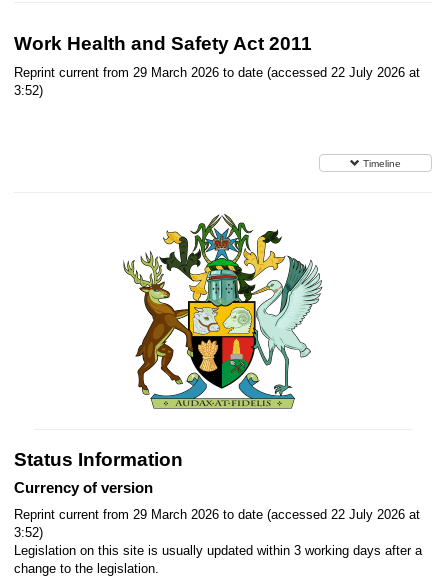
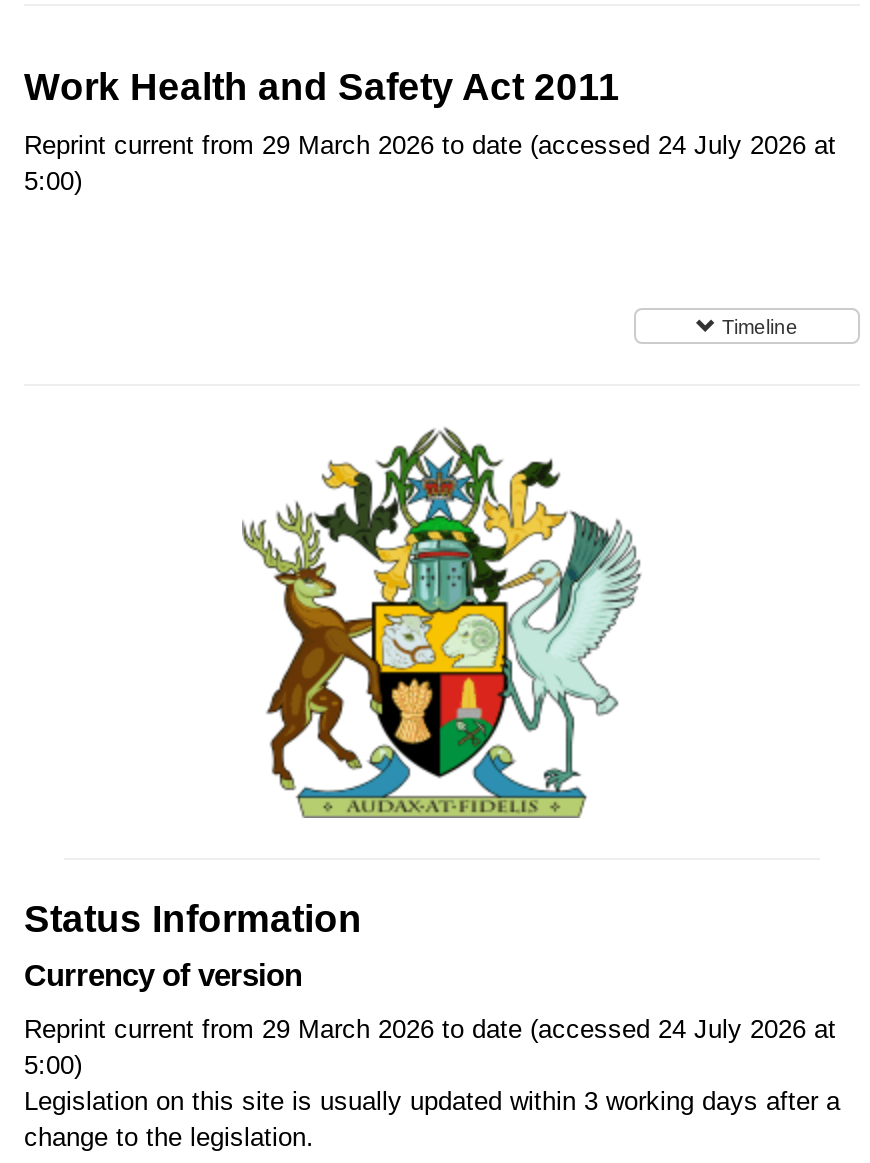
- Reprint current from 29 March 2026 to date (accessed 22 July 2026 at
+ Reprint current from 29 March 2026 to date (accessed 24 July 2026 at

- 3:52)
+ 5:00)

- Reprint current from 29 March 2026 to date (accessed 22 July 2026 at
+ Reprint current from 29 March 2026 to date (accessed 24 July 2026 at

- 3:52)
+ 5:00)
